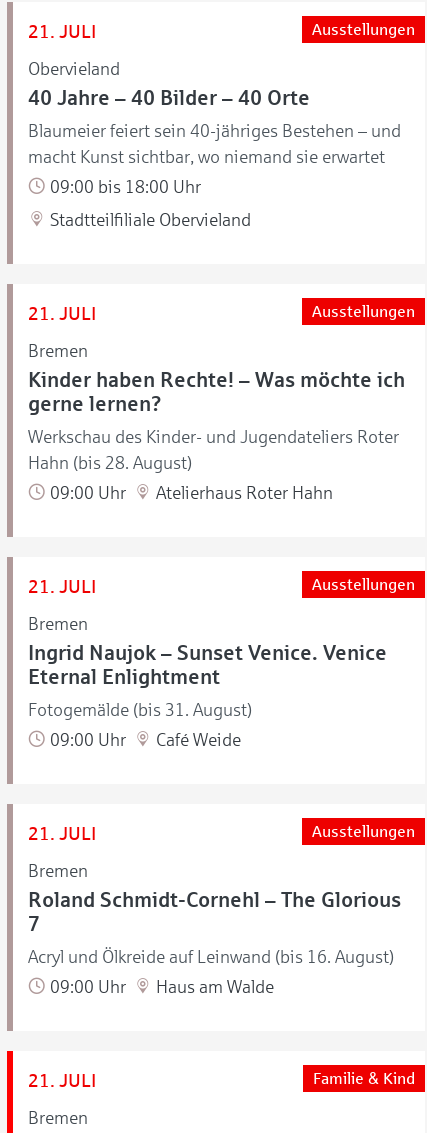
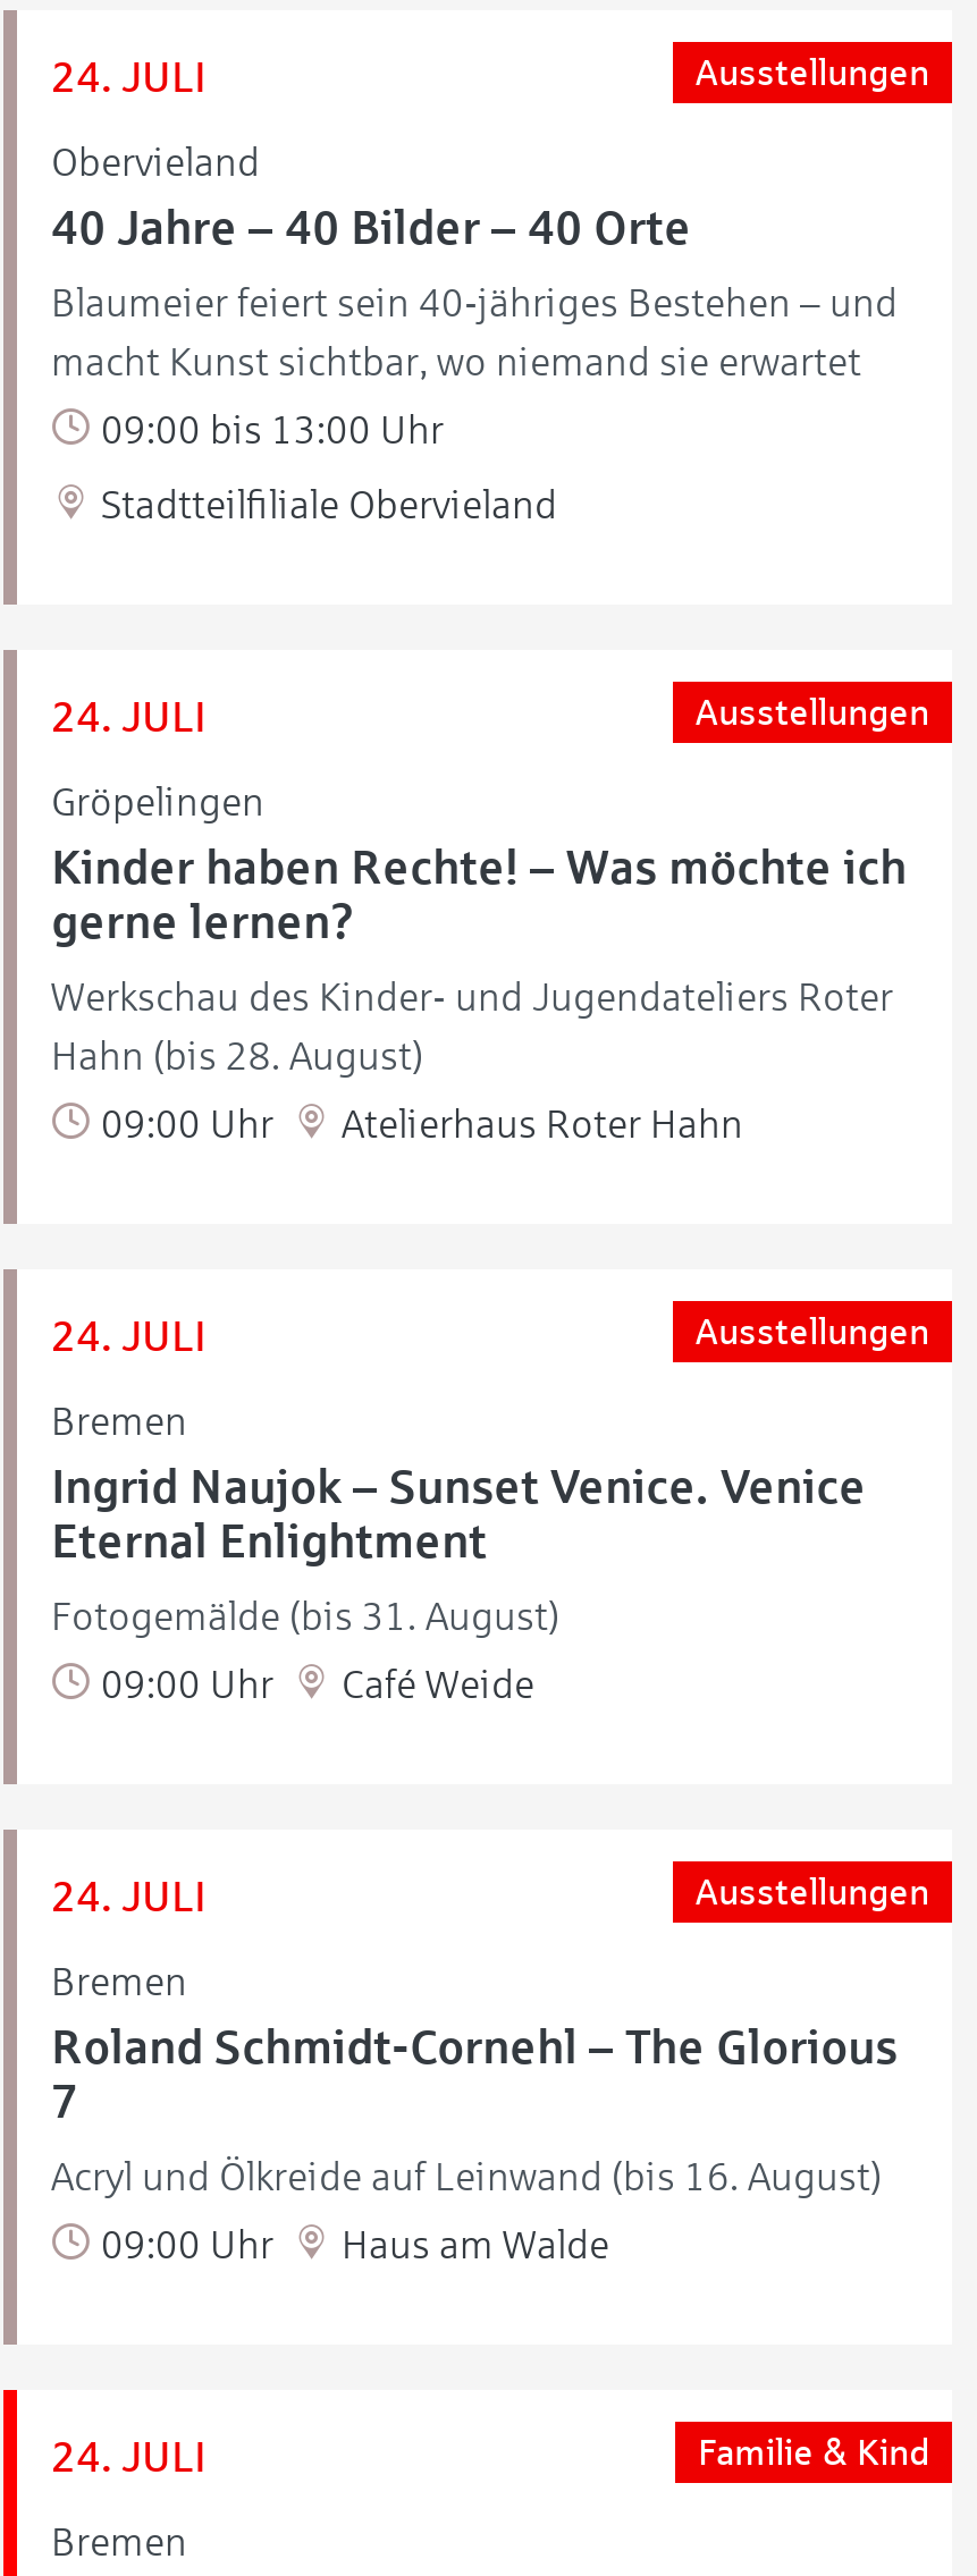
- 21. JULI
+ 24. JULI

- 09:00 bis 18:00 Uhr
+ 09:00 bis 13:00 Uhr

- 21. JULI
+ 24. JULI

- Bremen
+ Gröpelingen

- 21. JULI
+ 24. JULI

- 21. JULI
+ 24. JULI

- 21. JULI
+ 24. JULI
